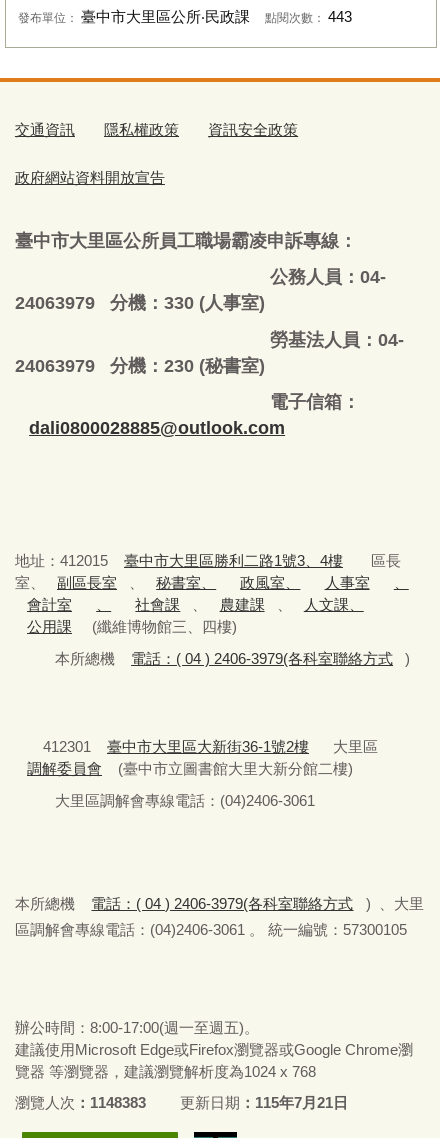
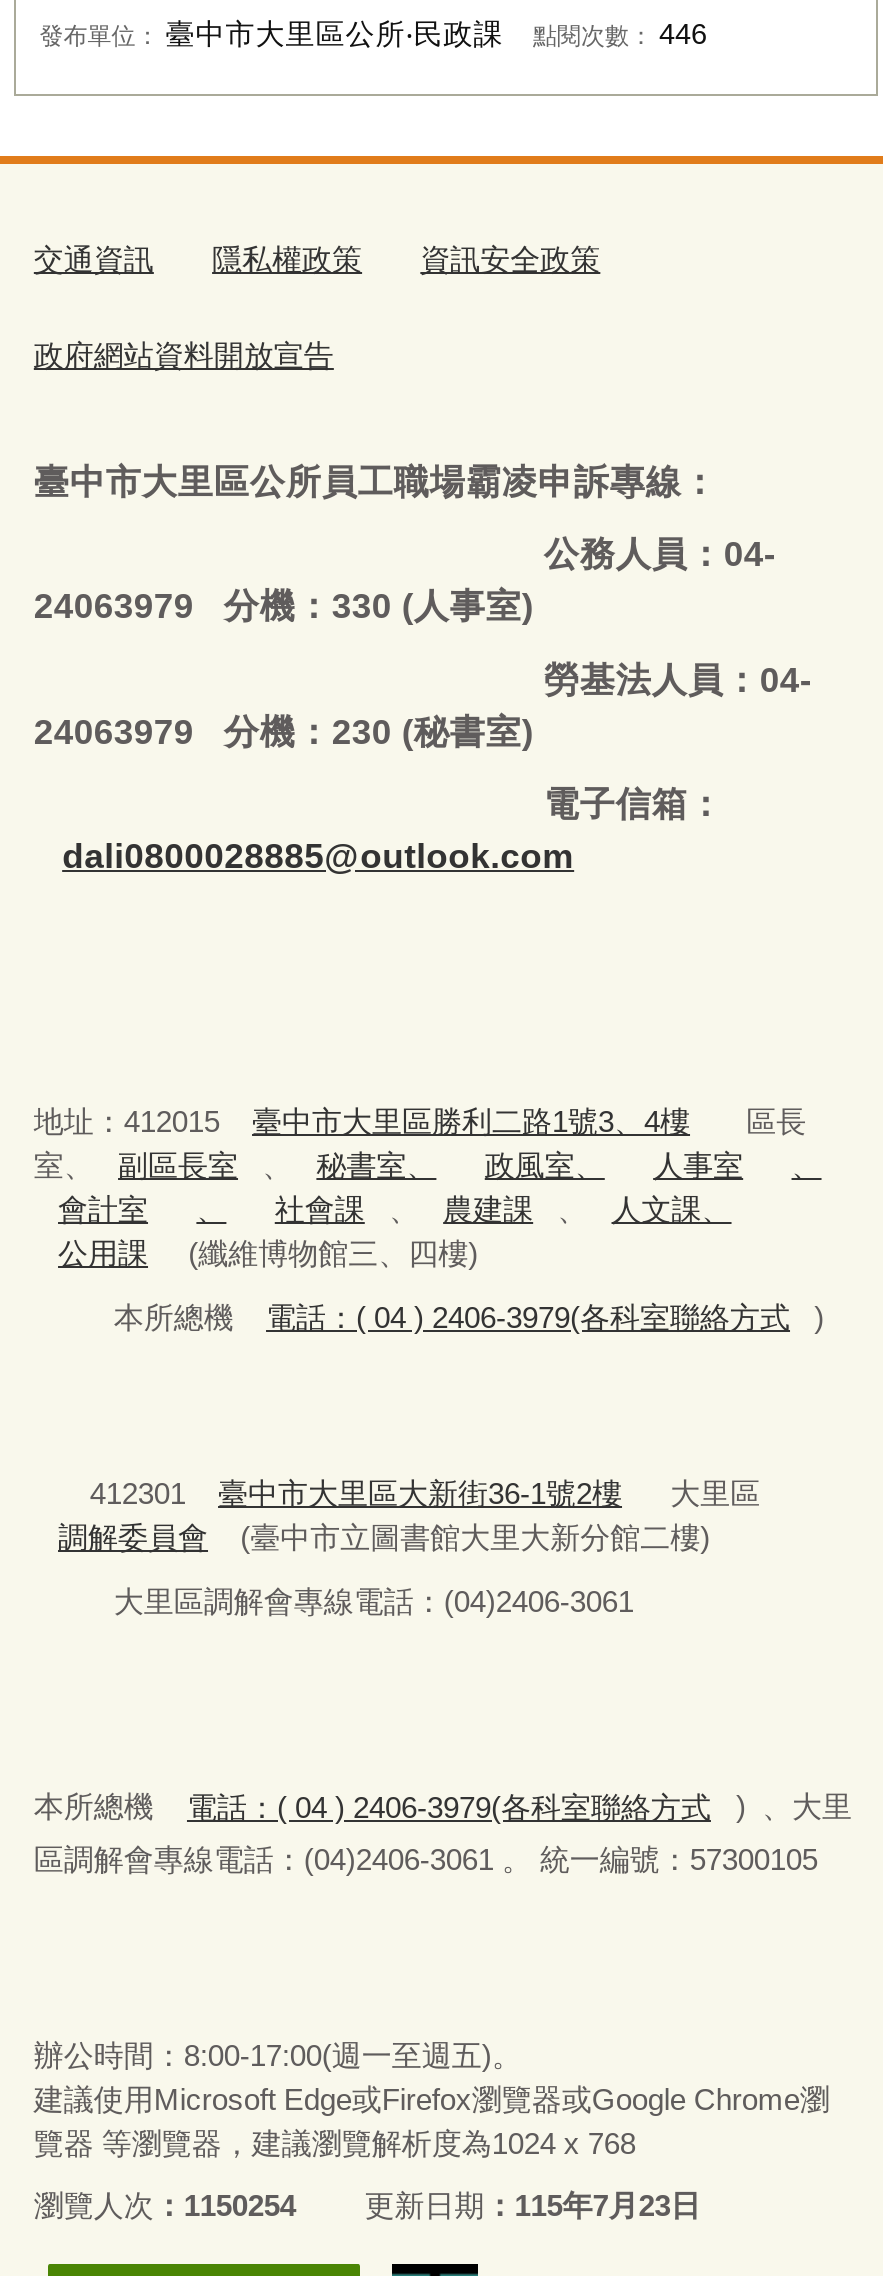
- 發布單位：臺中市大里區公所‧民政課 點閱次數：443
+ 發布單位：臺中市大里區公所‧民政課 點閱次數：446

- 瀏覽人次 1148383
+ 瀏覽人次 1150254

- 更新日期 115年7月21日
+ 更新日期 115年7月23日
